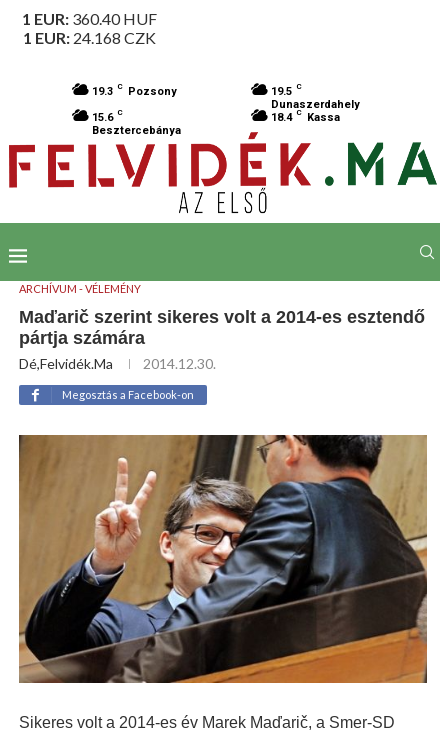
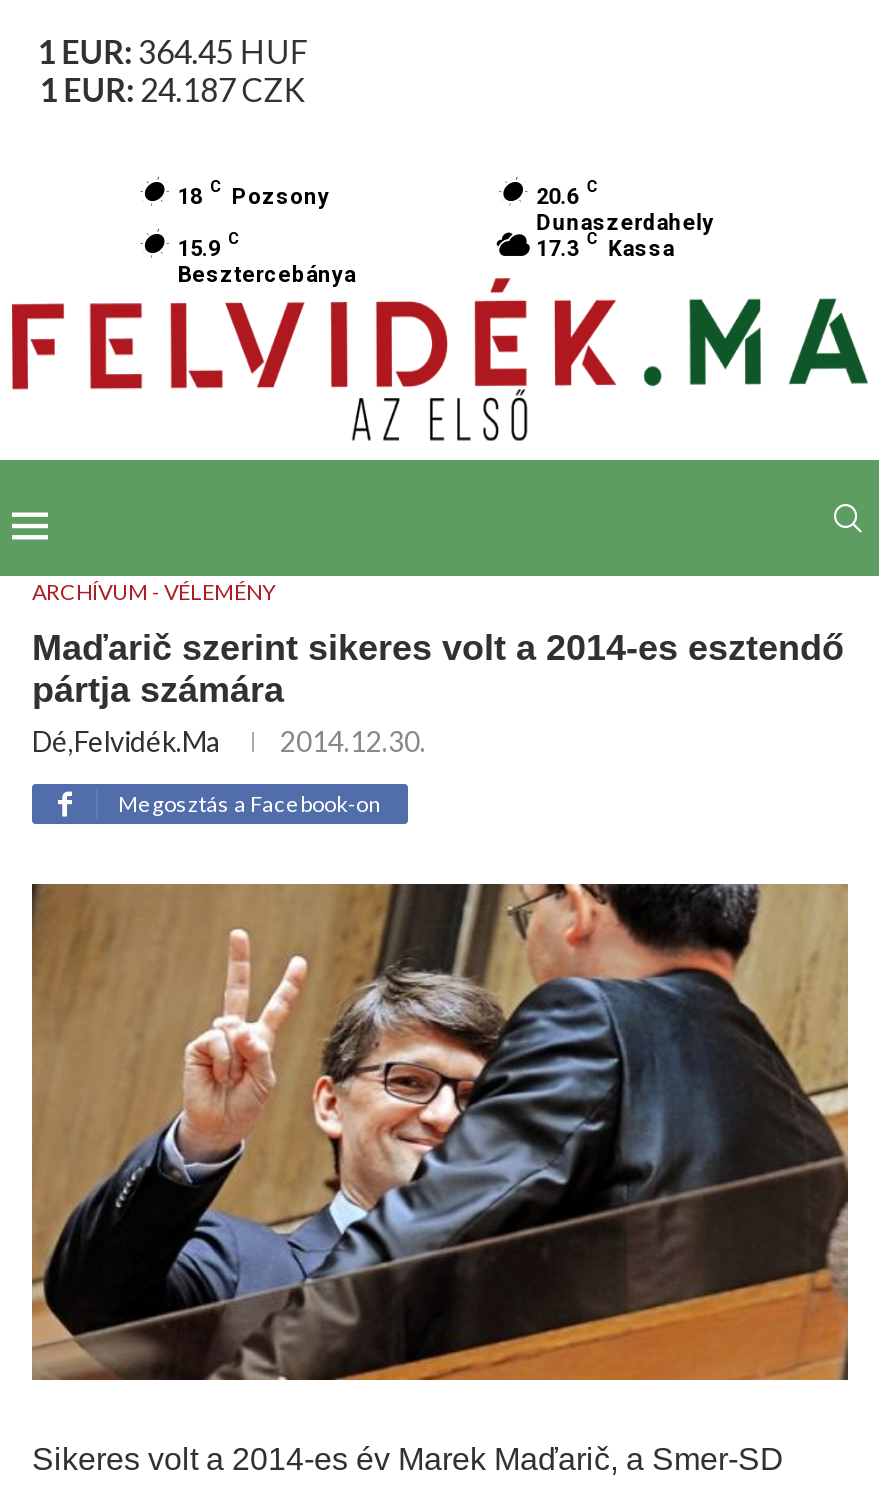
- 1 EUR: 360.40 HUF
+ 1 EUR: 364.45 HUF

- 1 EUR: 24.168 CZK
+ 1 EUR: 24.187 CZK

- 19.3 C Pozsony
+ 18 C Pozsony

- 19.5 C
+ 20.6 C

- 15.6 C
+ 15.9 C

- 18.4 C Kassa
+ 17.3 C Kassa
